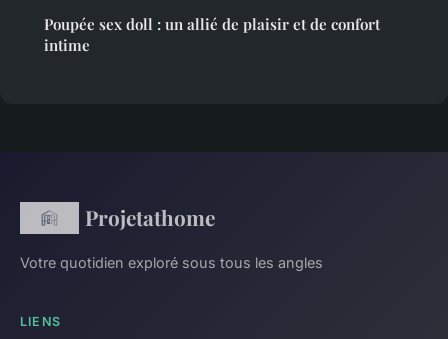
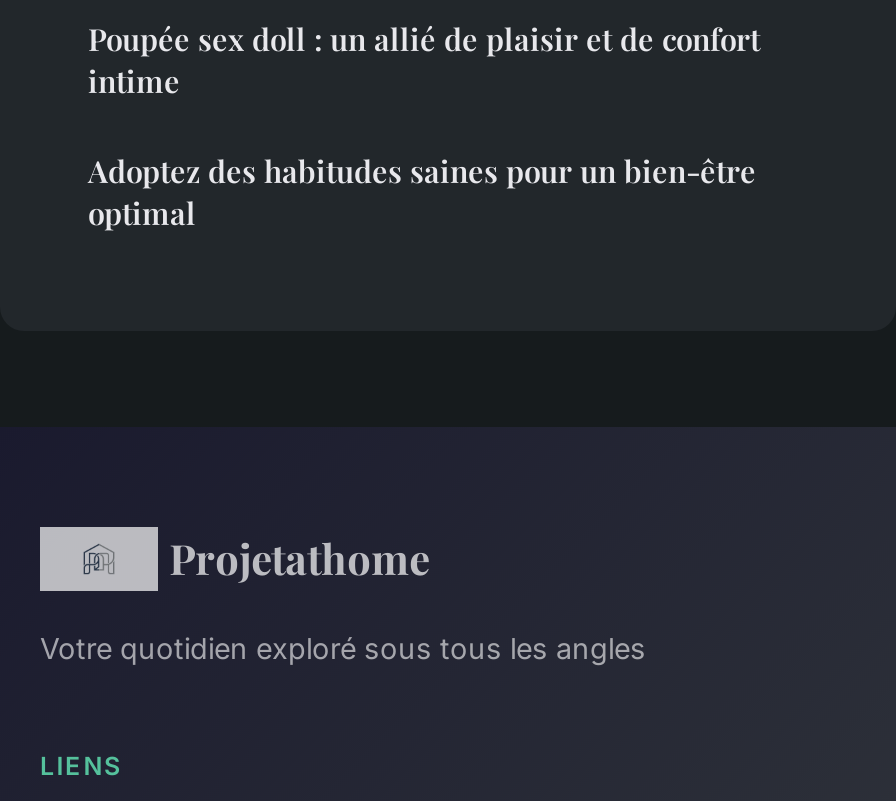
+ Adoptez des habitudes saines pour un bien-être
+ optimal
